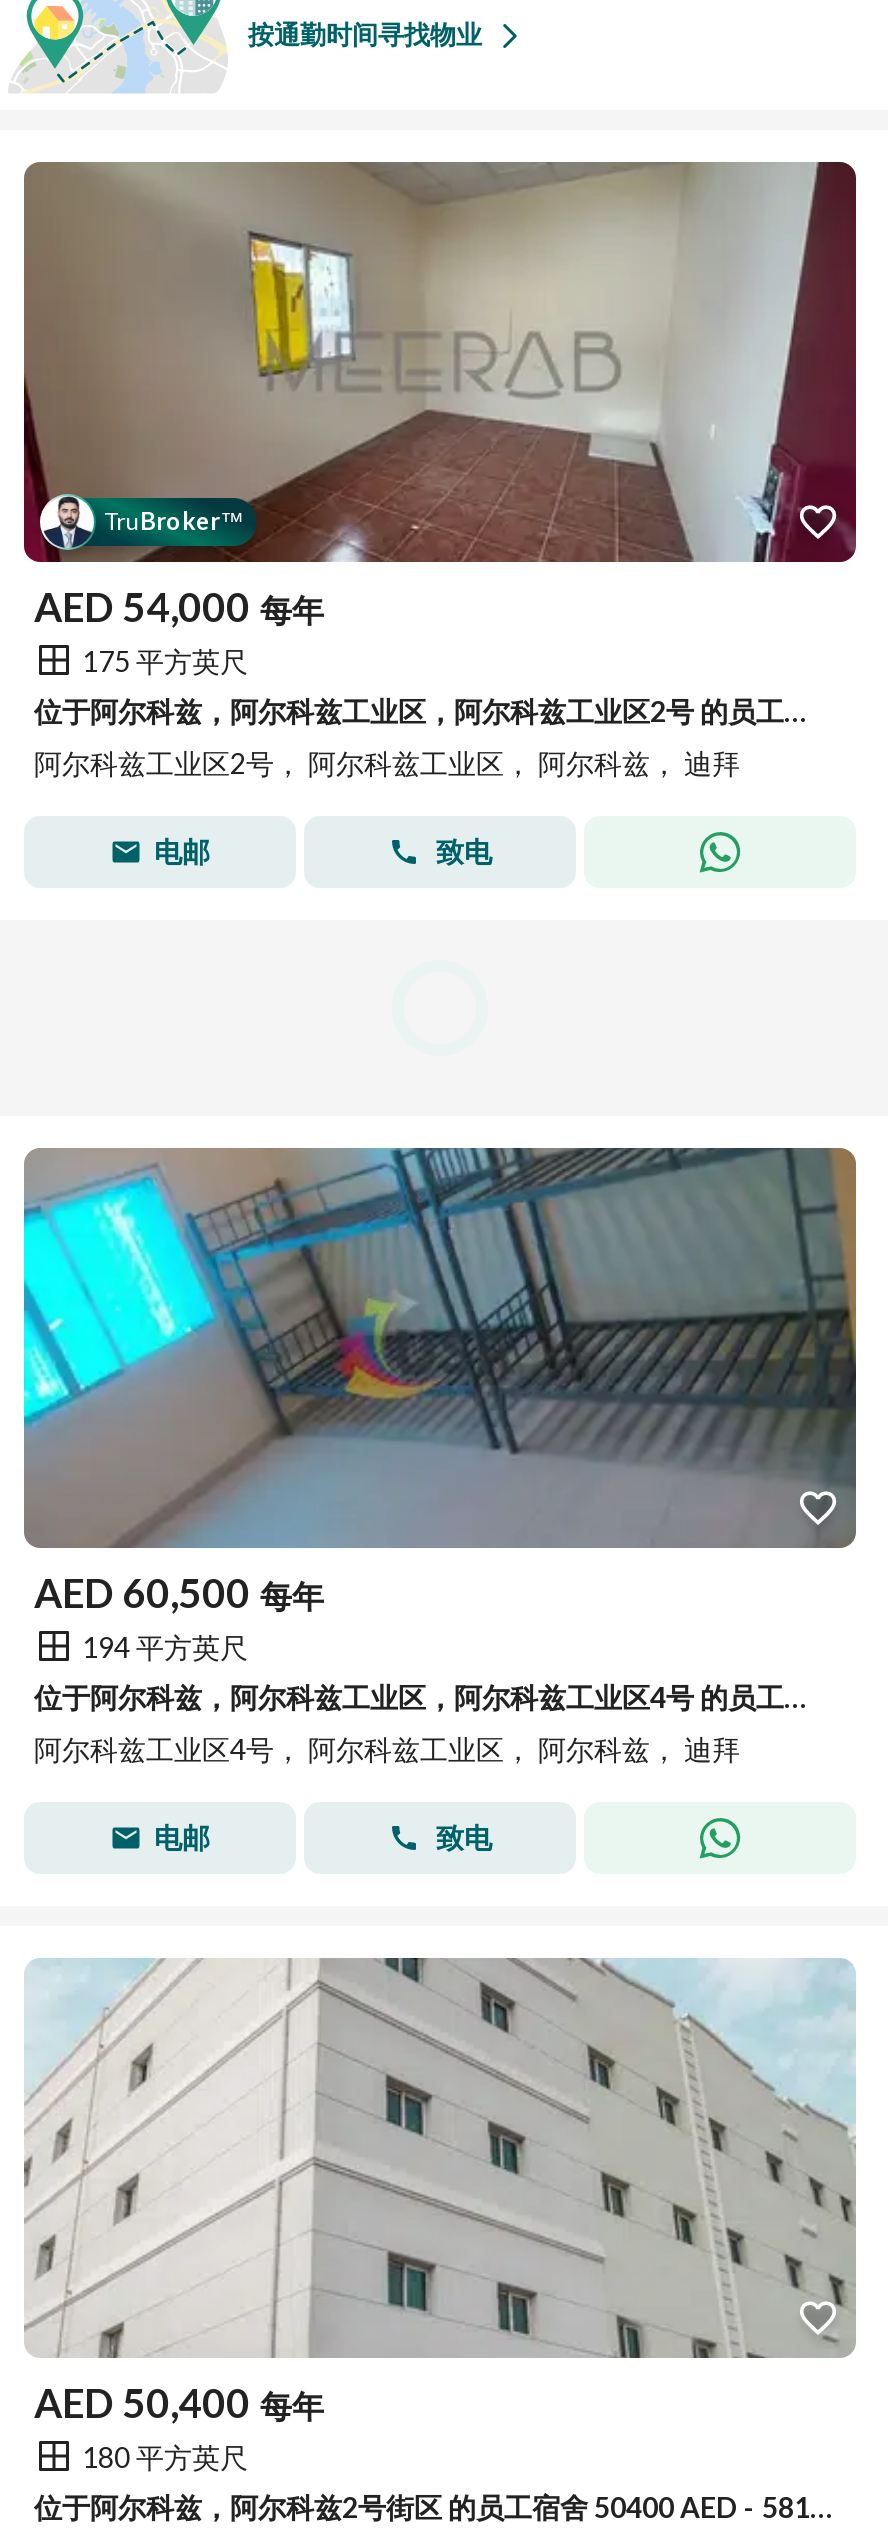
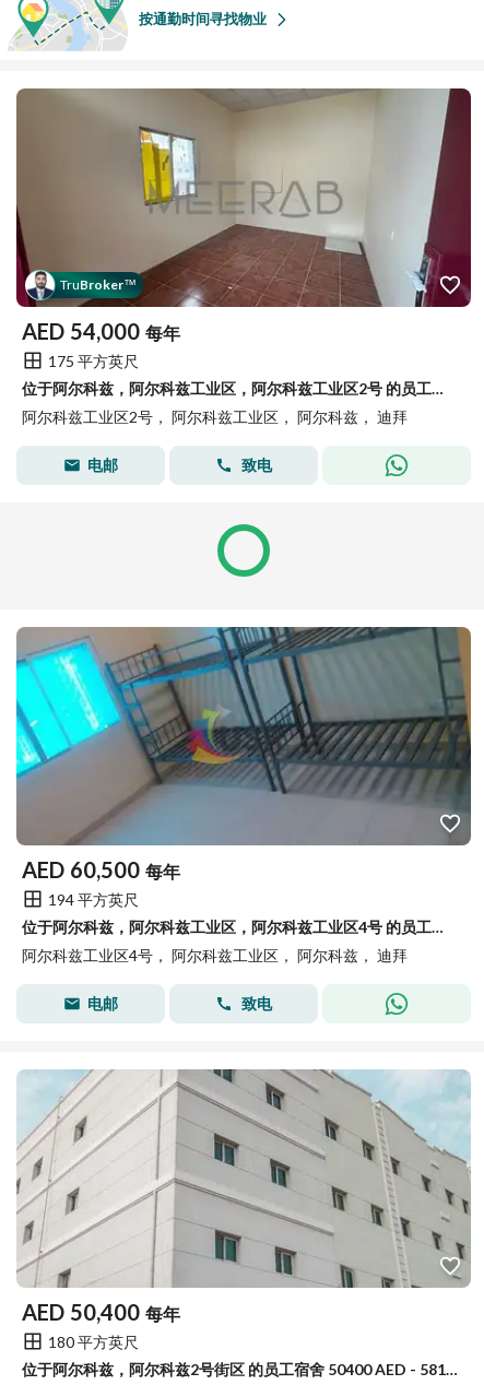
+ [image]
